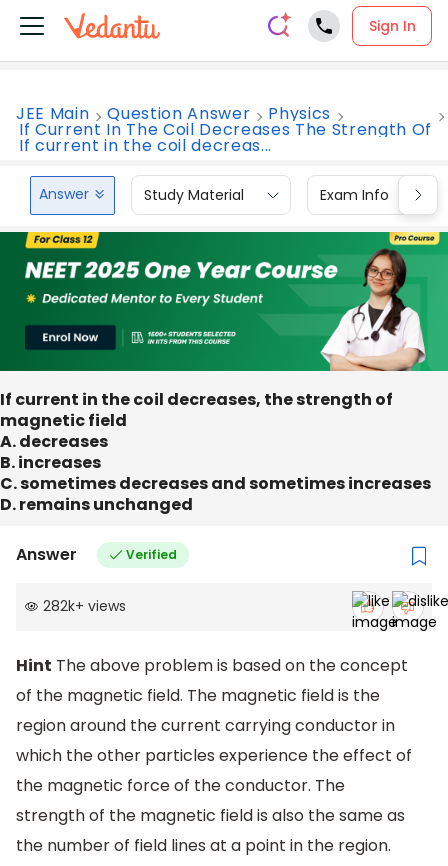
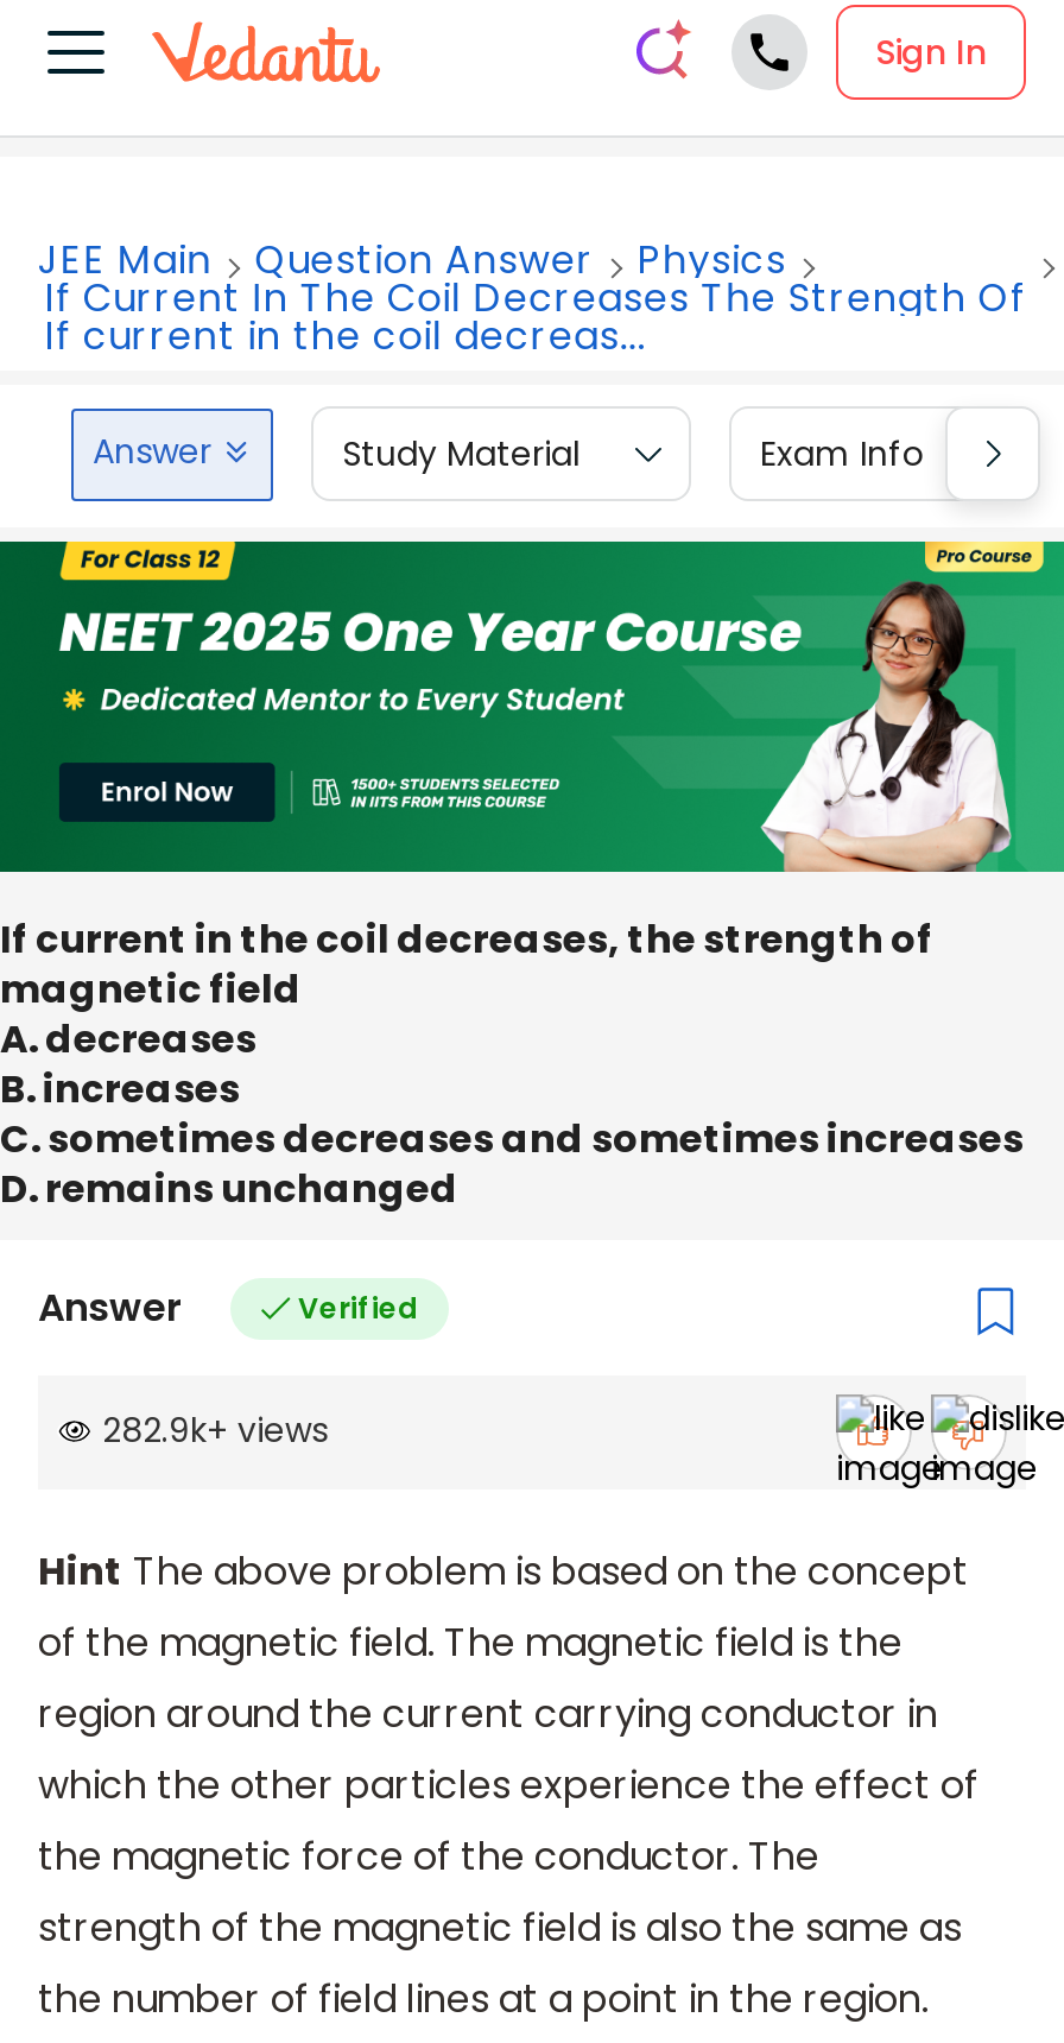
- 282k+ views
+ 282.9k+ views
